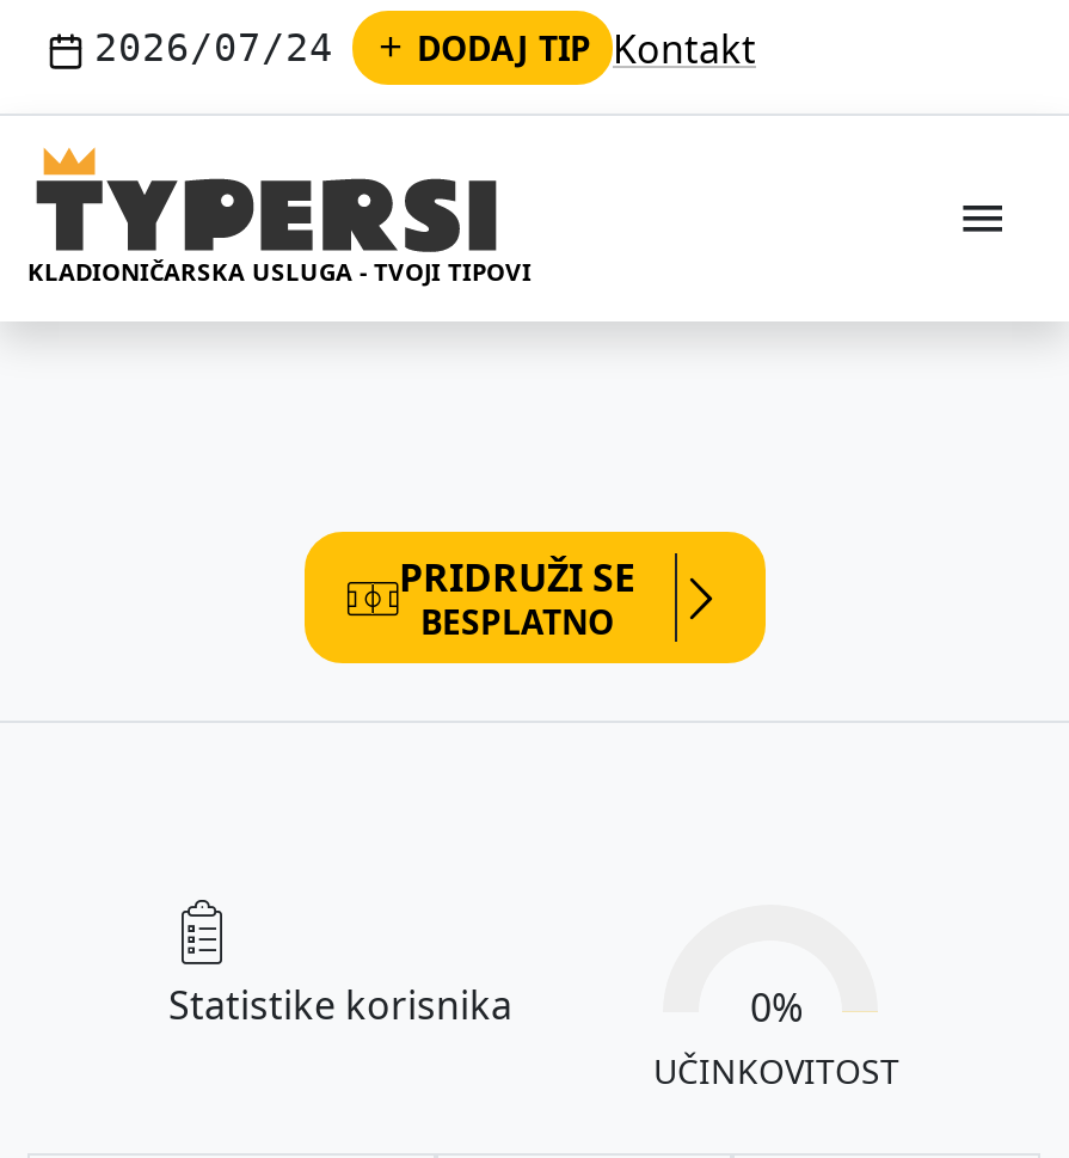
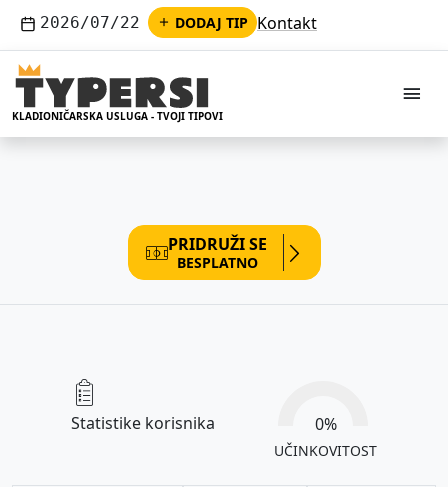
- 2026/07/24 DODAJ TIP Kontakt
+ 2026/07/22 DODAJ TIP Kontakt
